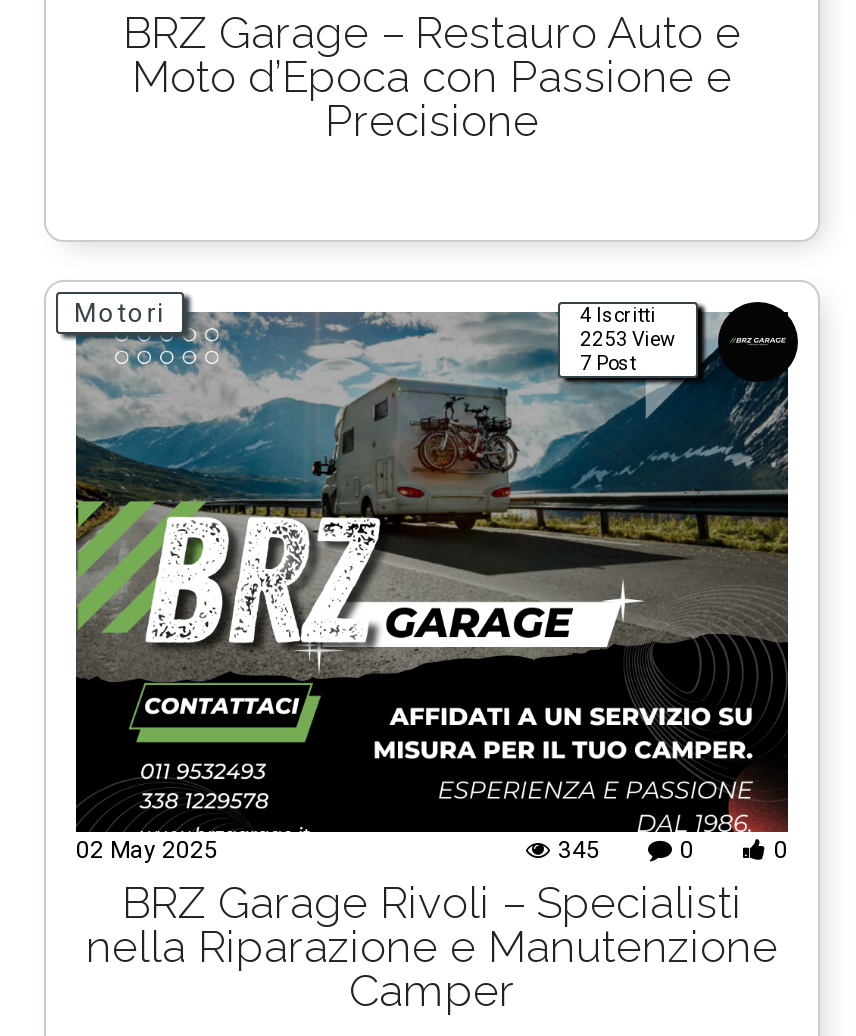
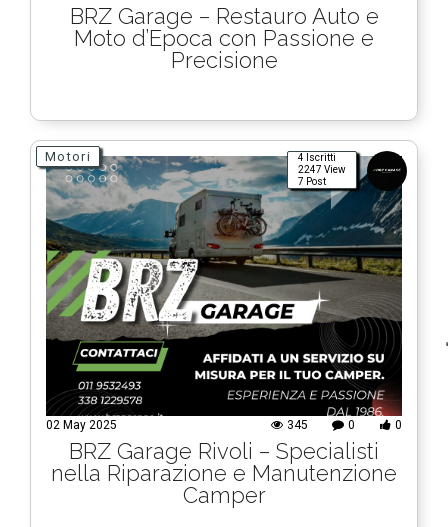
- 2253 View
+ 2247 View
